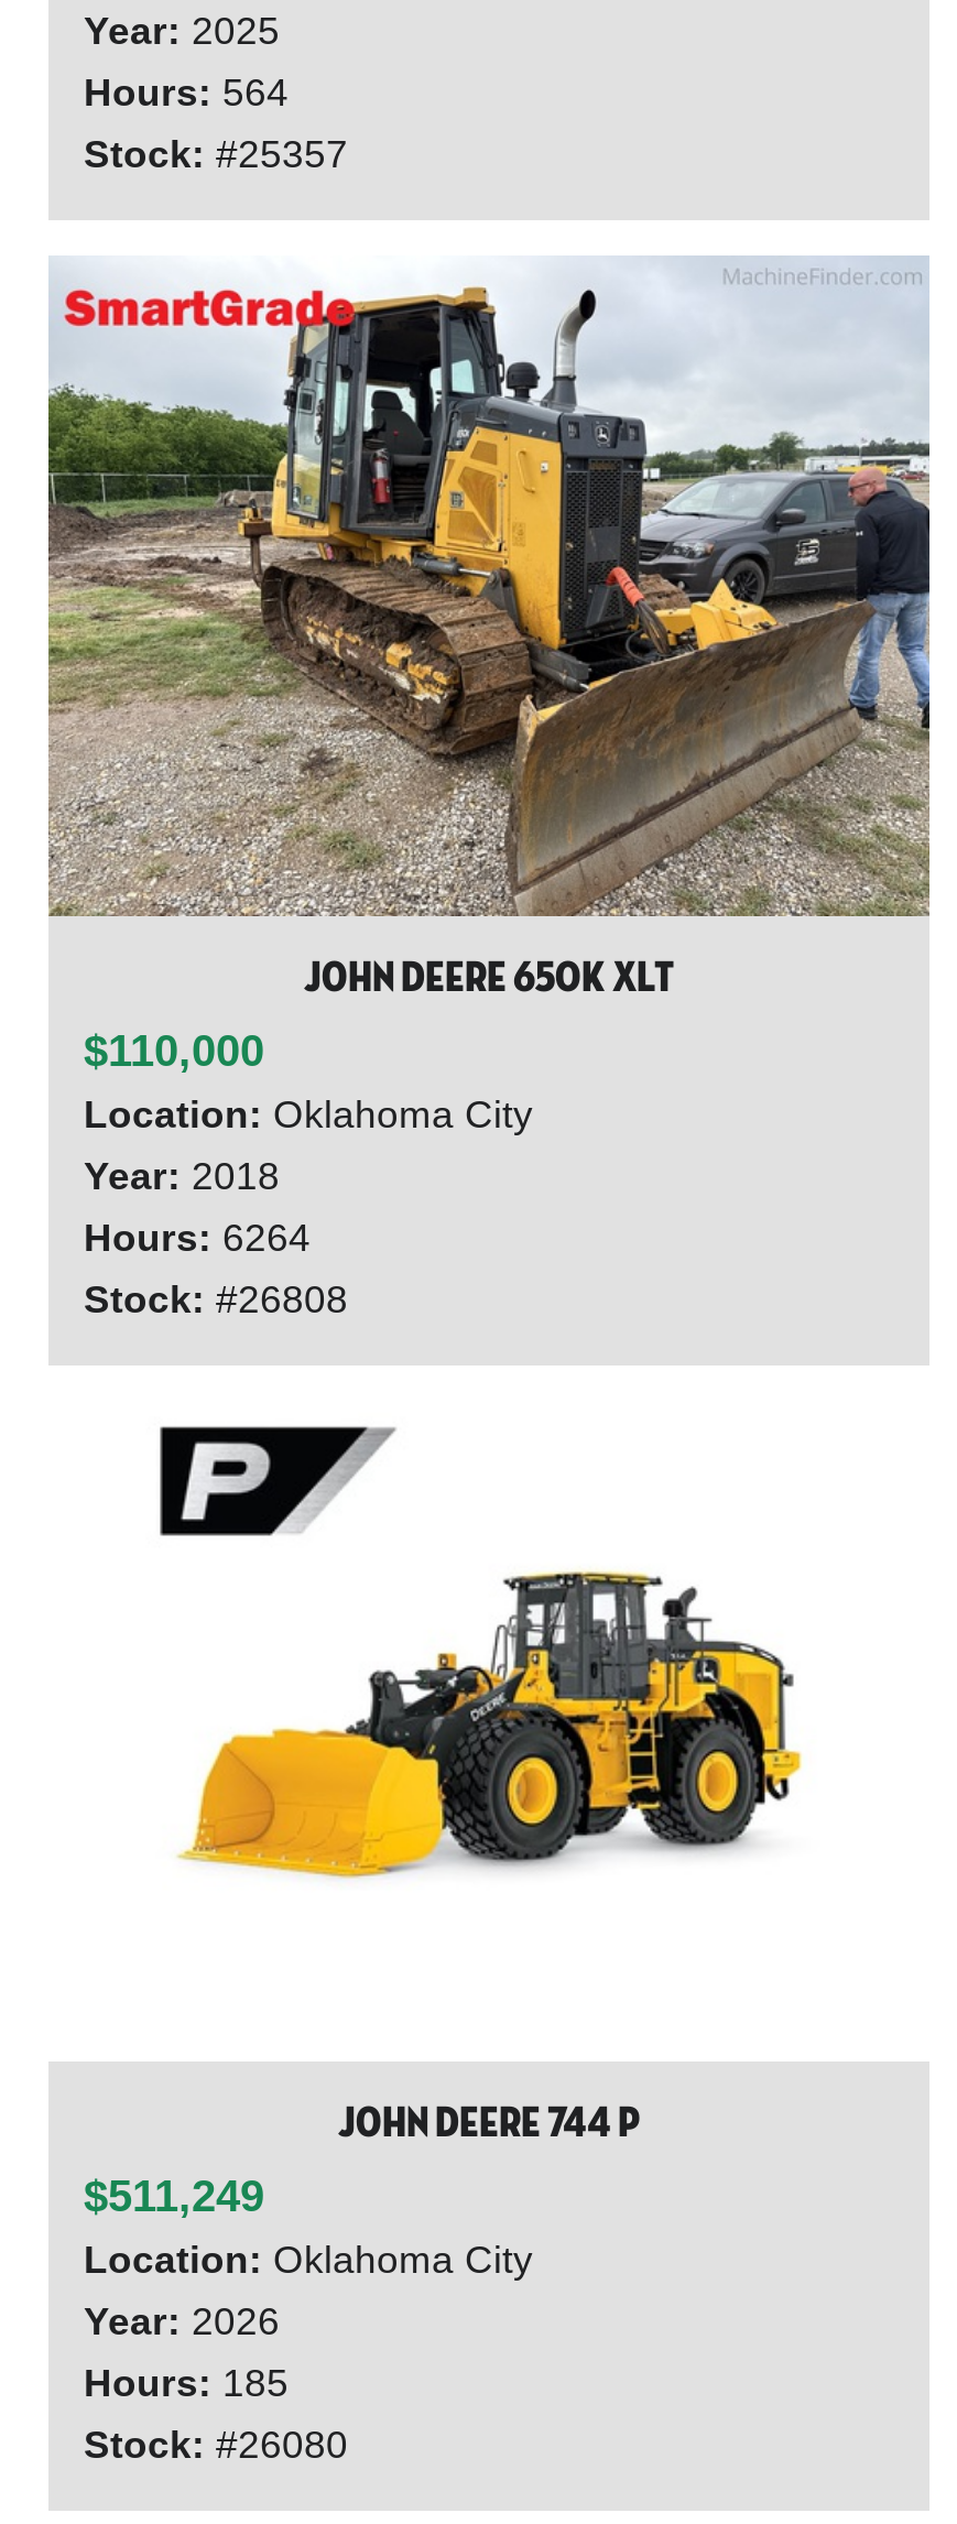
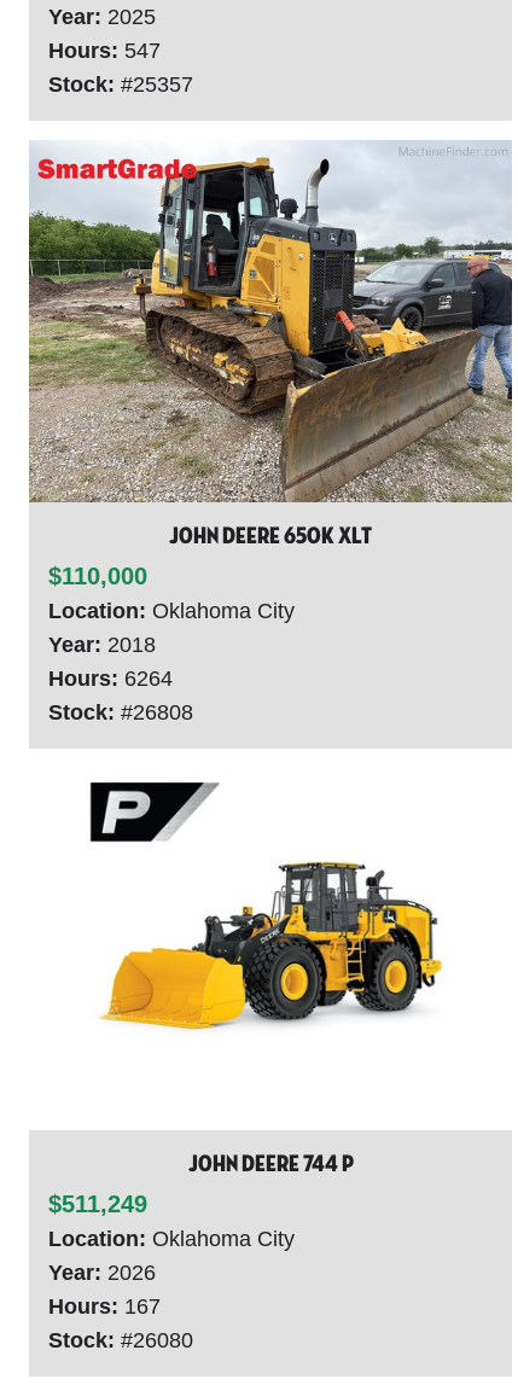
- Hours: 564
+ Hours: 547

- Hours: 185
+ Hours: 167
